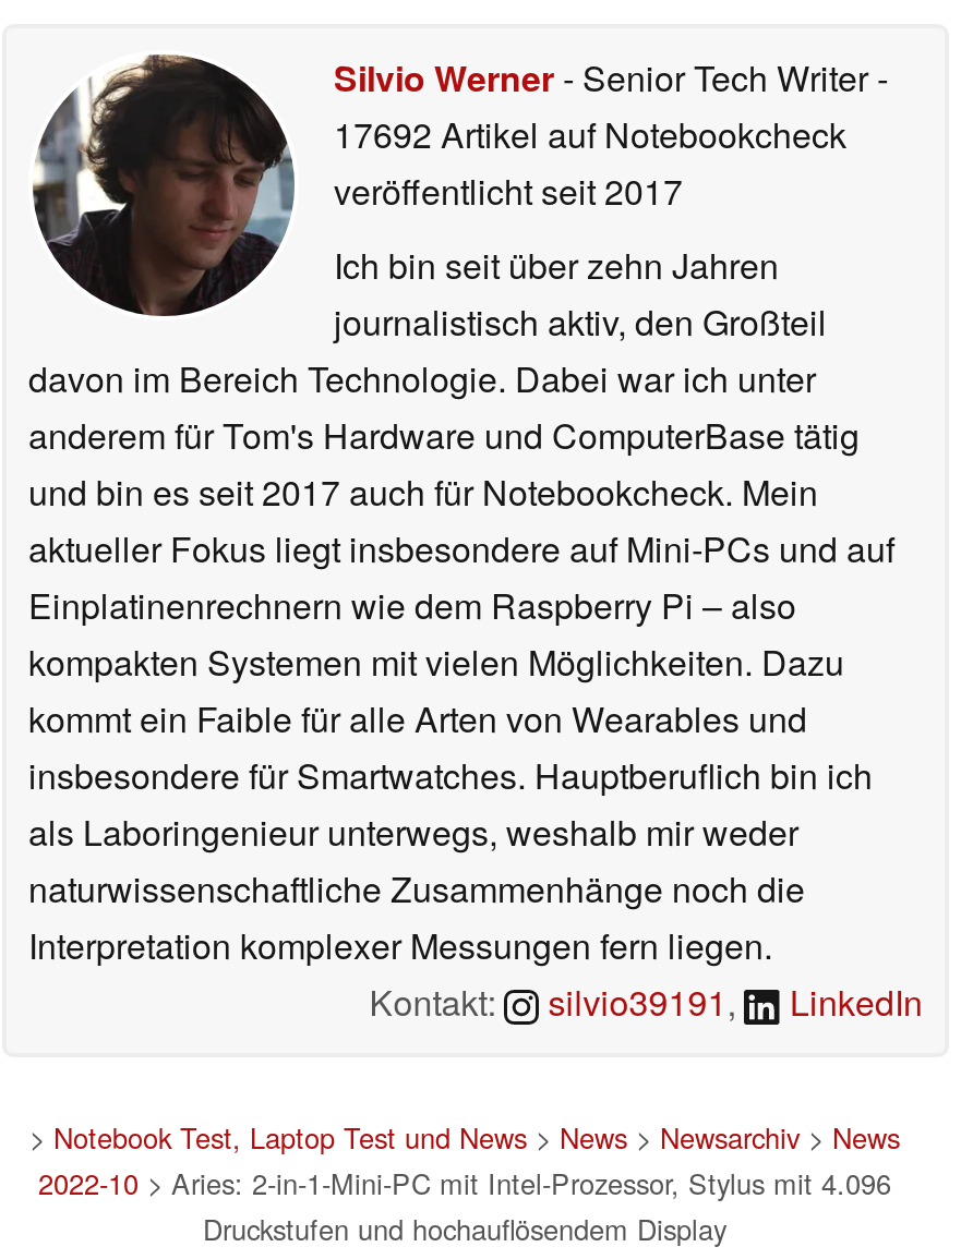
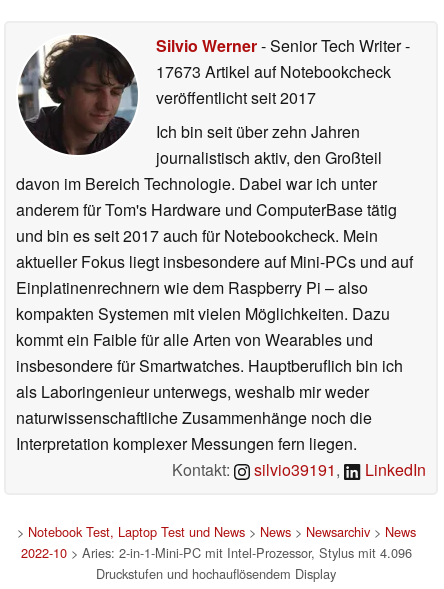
- 17692 Artikel auf Notebookcheck
+ 17673 Artikel auf Notebookcheck
